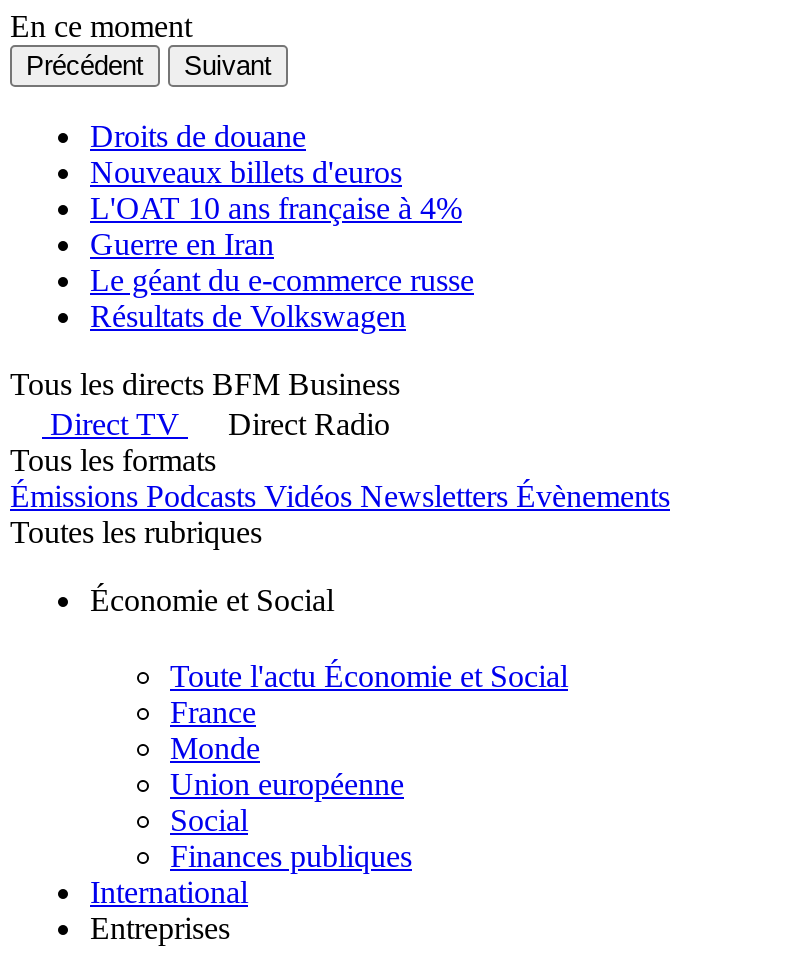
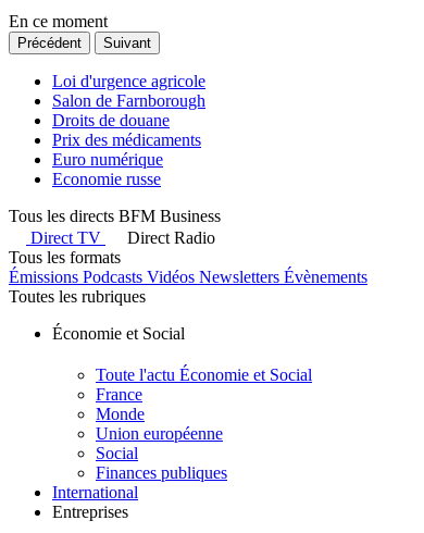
+ Loi d'urgence agricole
+ Salon de Farnborough

moved down: Droits de douane

- Nouveaux billets d'euros
- L'OAT 10 ans française à 4%
- Guerre en Iran
- Le géant du e-commerce russe
- Résultats de Volkswagen
+ Prix des médicaments
+ Euro numérique
+ Economie russe
